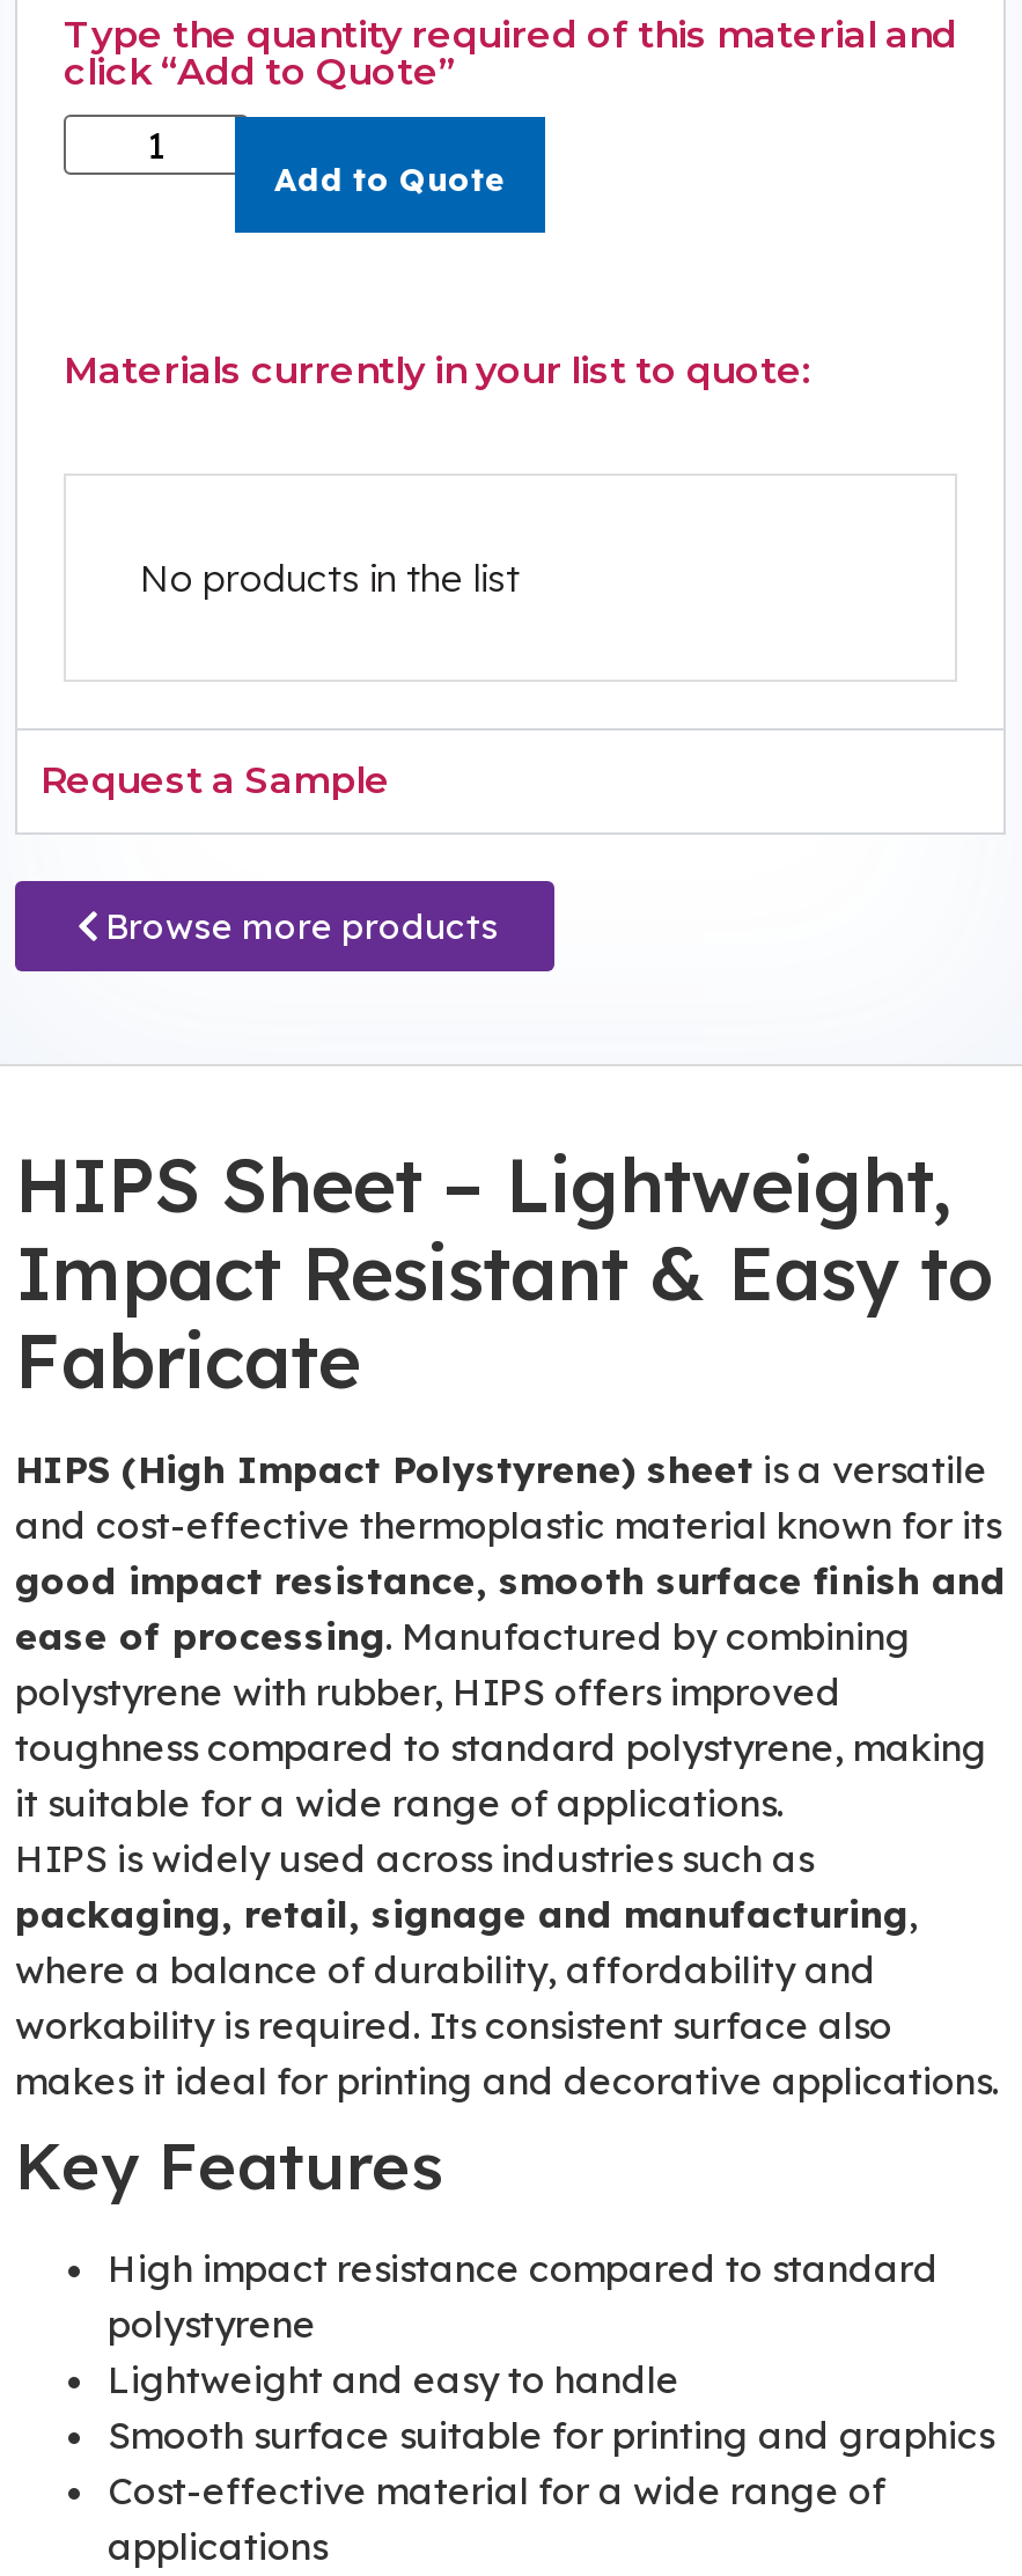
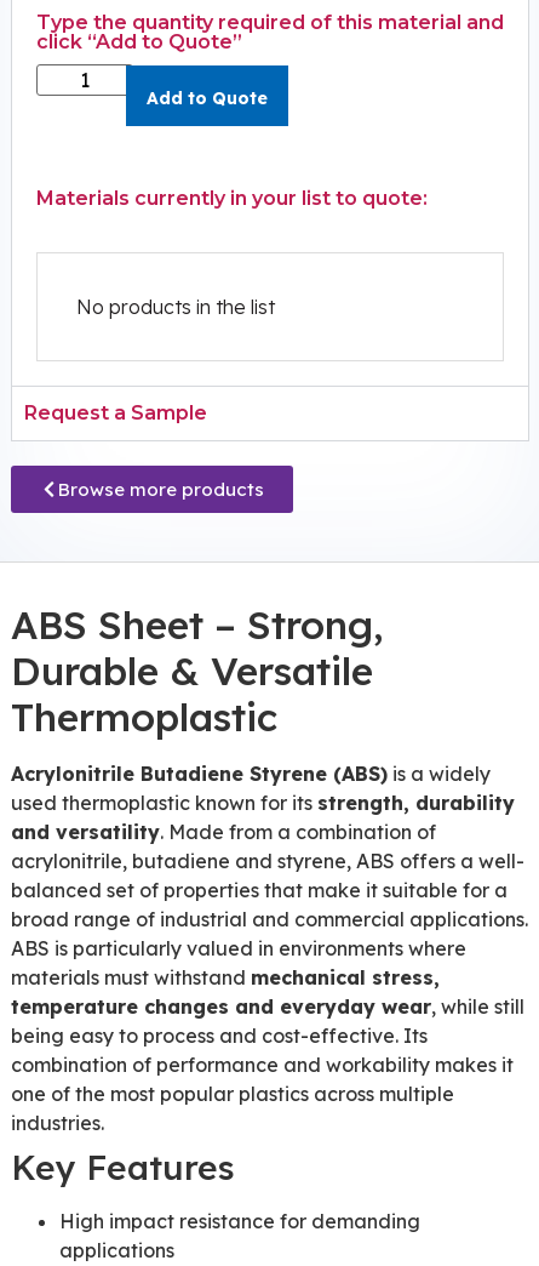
- HIPS Sheet – Lightweight,
- Impact Resistant & Easy to
- Fabricate
- HIPS (High Impact Polystyrene) sheet is a versatile
- and cost-effective thermoplastic material known for its
- good impact resistance, smooth surface finish and
- ease of processing. Manufactured by combining
- polystyrene with rubber, HIPS offers improved
- toughness compared to standard polystyrene, making
- it suitable for a wide range of applications.
- HIPS is widely used across industries such as
- packaging, retail, signage and manufacturing,
- where a balance of durability, affordability and
- workability is required. Its consistent surface also
- makes it ideal for printing and decorative applications.
+ ABS Sheet – Strong,
+ Durable & Versatile
+ Thermoplastic
+ Acrylonitrile Butadiene Styrene (ABS) is a widely
+ used thermoplastic known for its strength, durability
+ and versatility. Made from a combination of
+ acrylonitrile, butadiene and styrene, ABS offers a well-
+ balanced set of properties that make it suitable for a
+ broad range of industrial and commercial applications.
+ ABS is particularly valued in environments where
+ materials must withstand mechanical stress,
+ temperature changes and everyday wear, while still
+ being easy to process and cost-effective. Its
+ combination of performance and workability makes it
+ one of the most popular plastics across multiple
+ industries.

moved down: Key Features

- High impact resistance compared to standard
- polystyrene
- Lightweight and easy to handle
- Smooth surface suitable for printing and graphics
- Cost-effective material for a wide range of
+ High impact resistance for demanding
